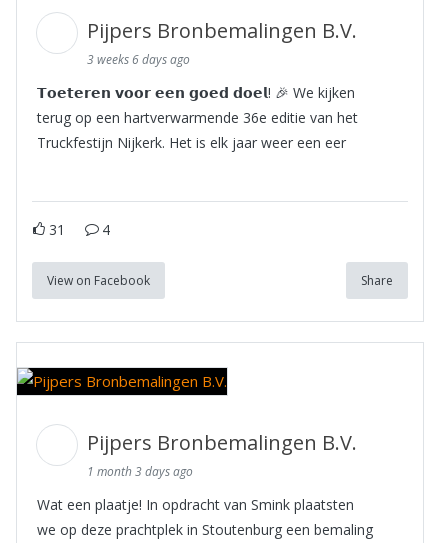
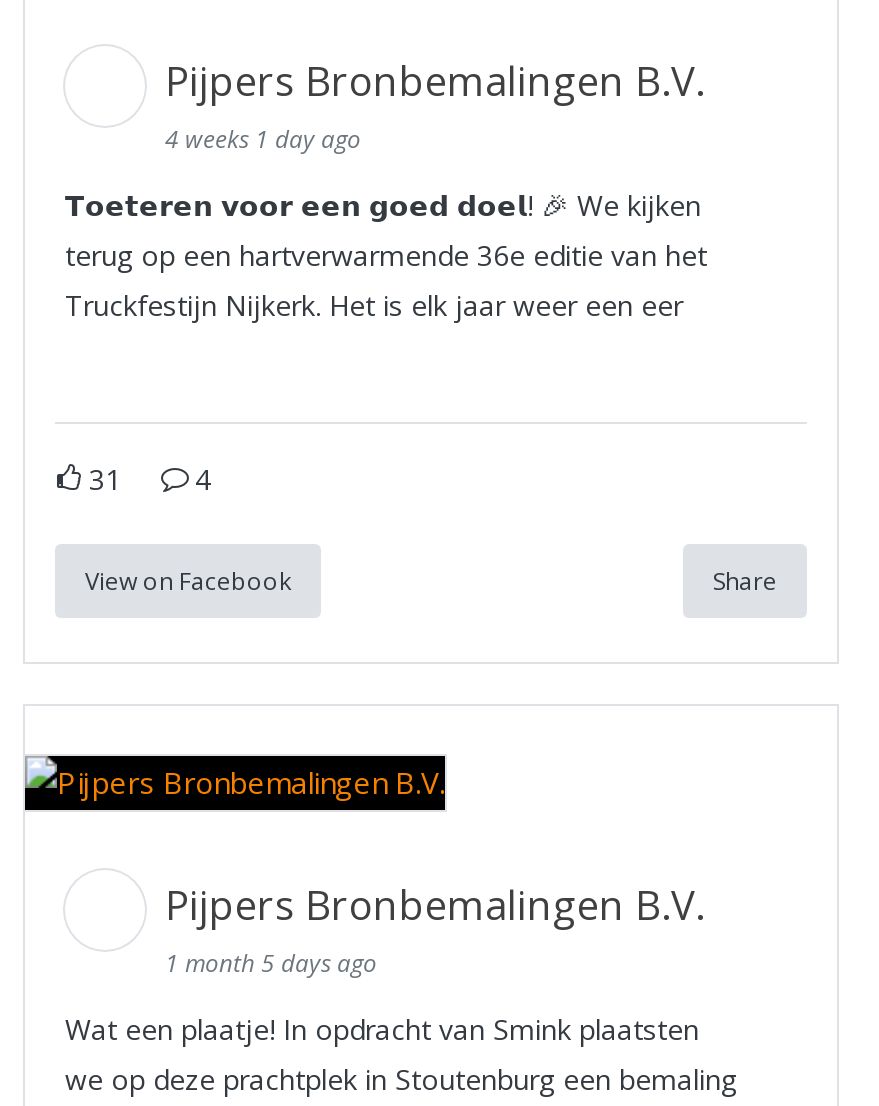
- 3 weeks 6 days ago
+ 4 weeks 1 day ago

- 1 month 3 days ago
+ 1 month 5 days ago
